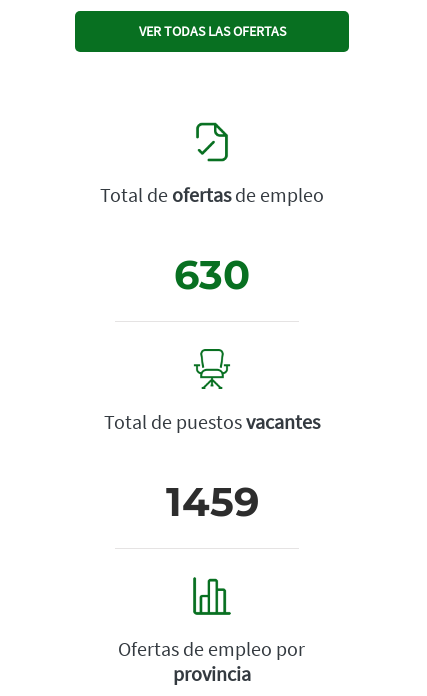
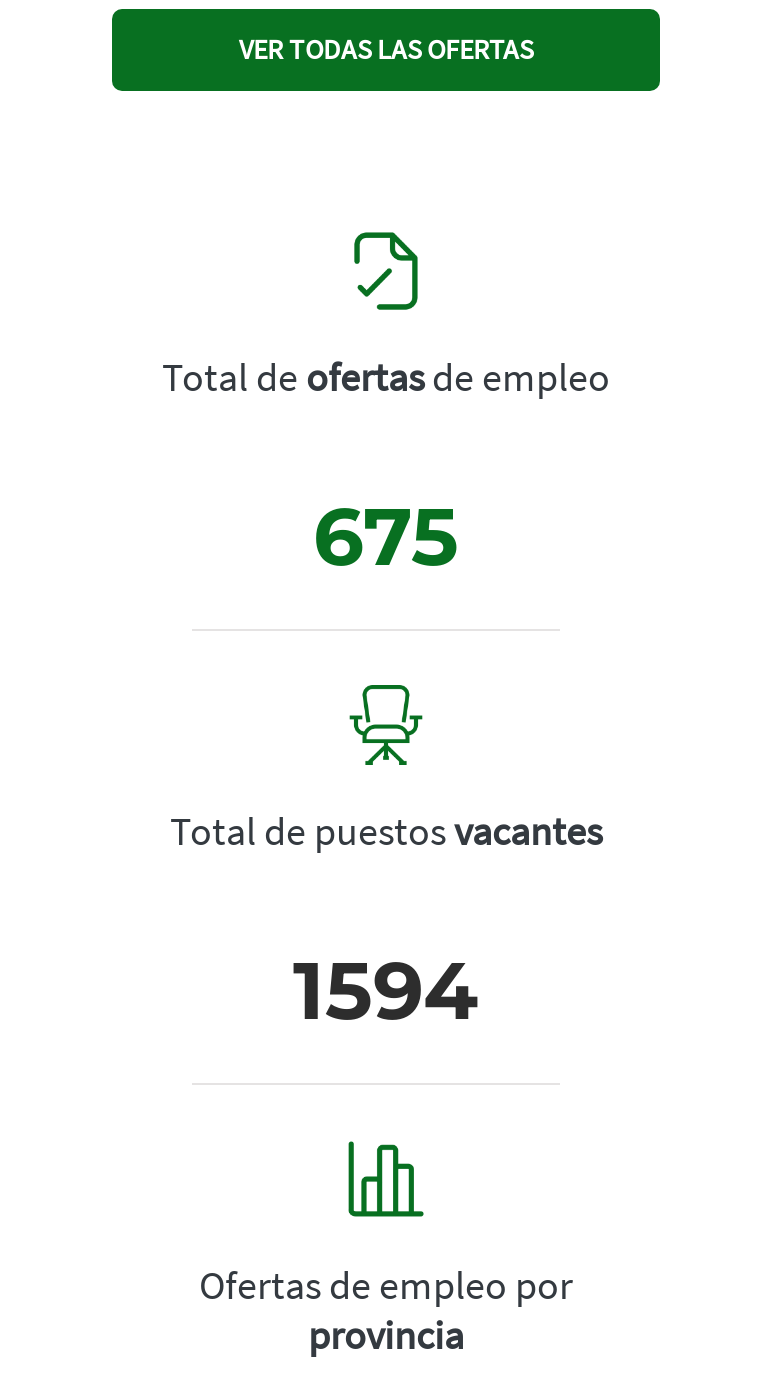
- 630
+ 675

- 1459
+ 1594
